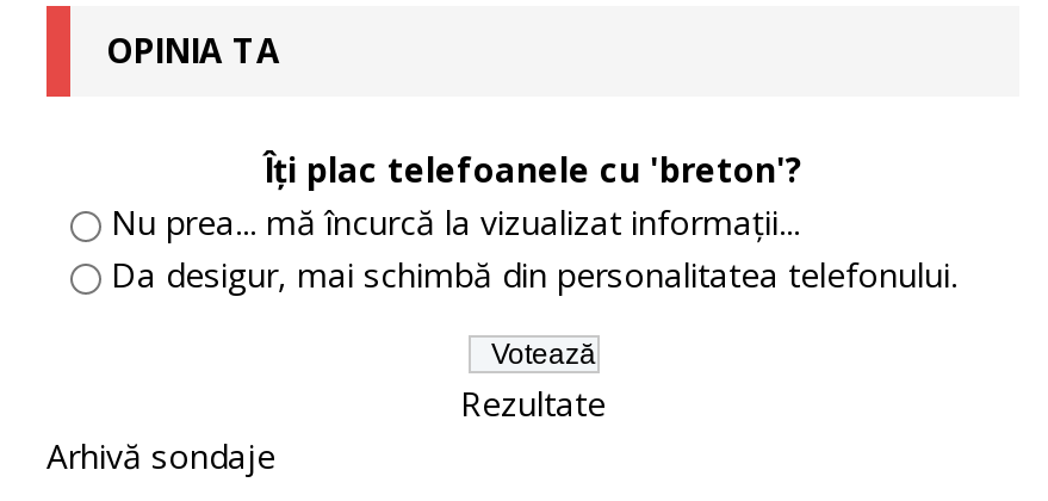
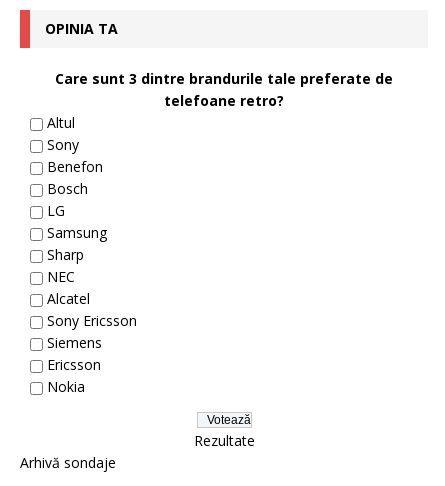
- Îți plac telefoanele cu 'breton'?
- Nu prea... mă încurcă la vizualizat informații...
- Da desigur, mai schimbă din personalitatea telefonului.
+ Care sunt 3 dintre brandurile tale preferate de
+ telefoane retro?
+ Altul
+ Sony
+ Benefon
+ Bosch
+ LG
+ Samsung
+ Sharp
+ NEC
+ Alcatel
+ Sony Ericsson
+ Siemens
+ Ericsson
+ Nokia
